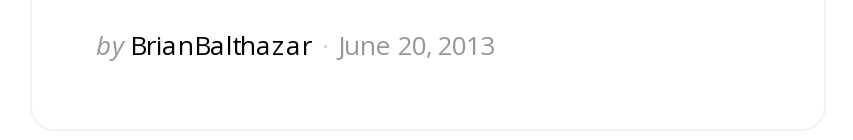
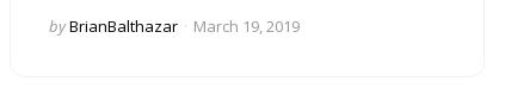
- June 20, 2013
+ March 19, 2019
